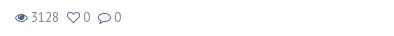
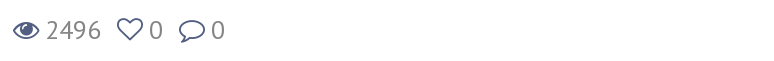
- 3128 0 0
+ 2496 0 0
